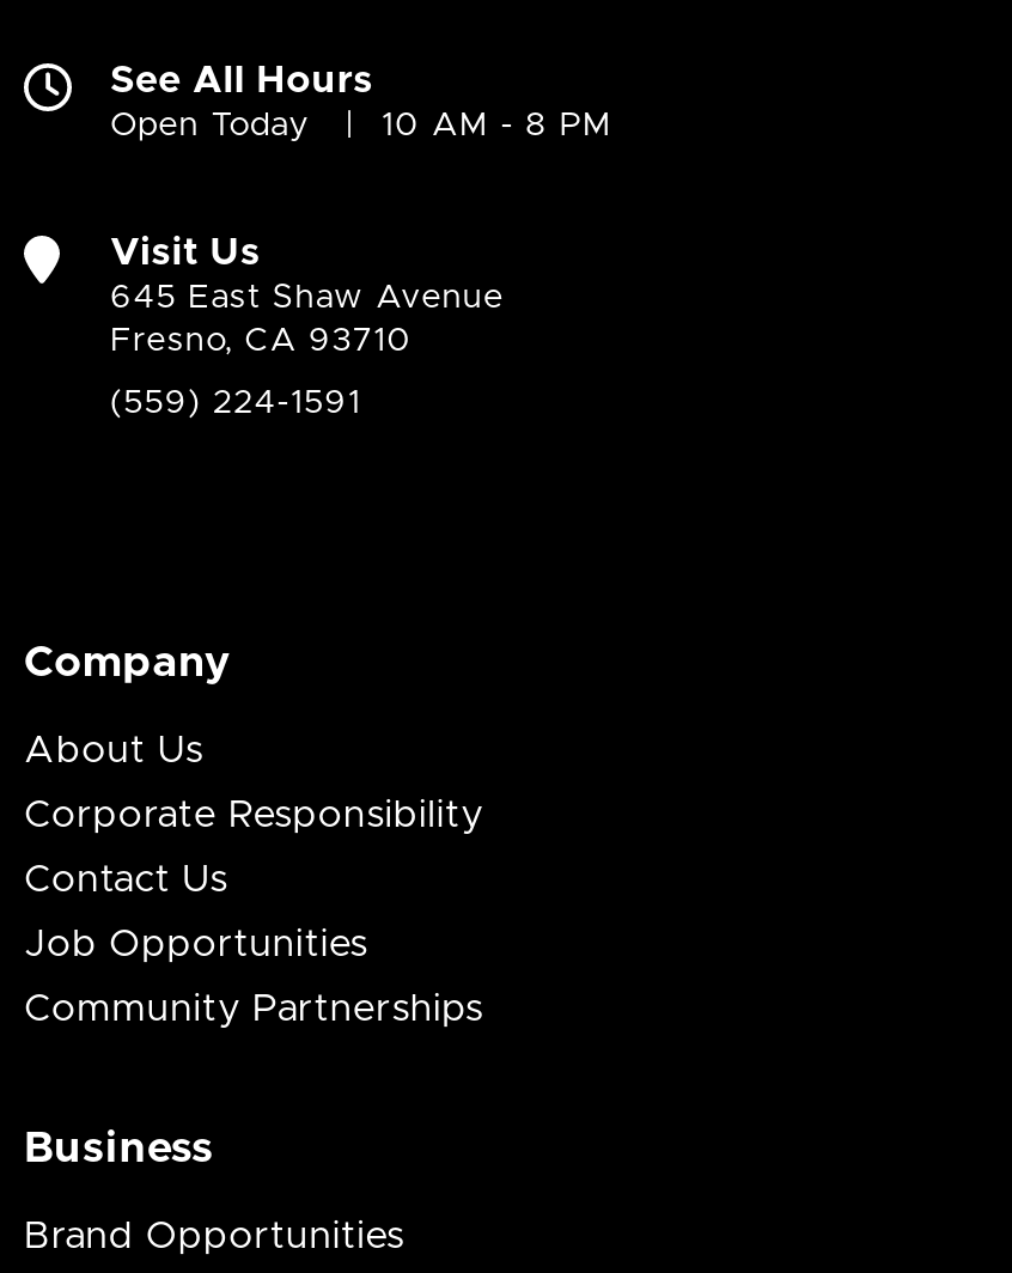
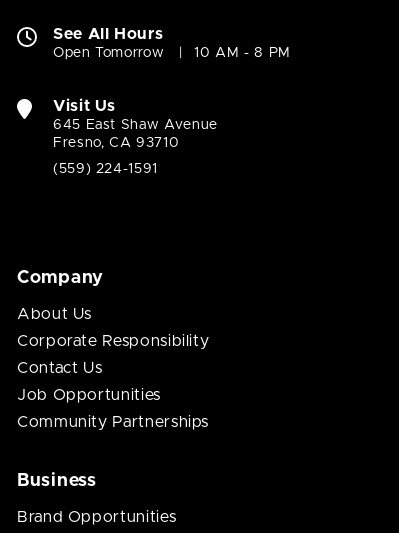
- Open Today
+ Open Tomorrow
